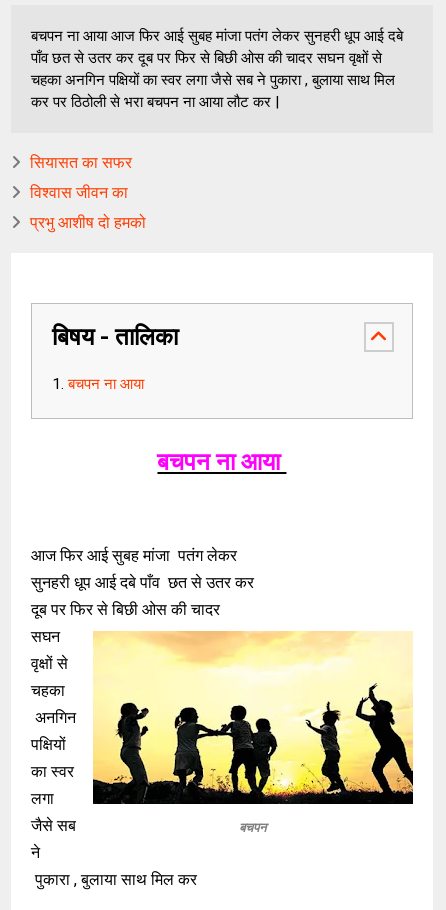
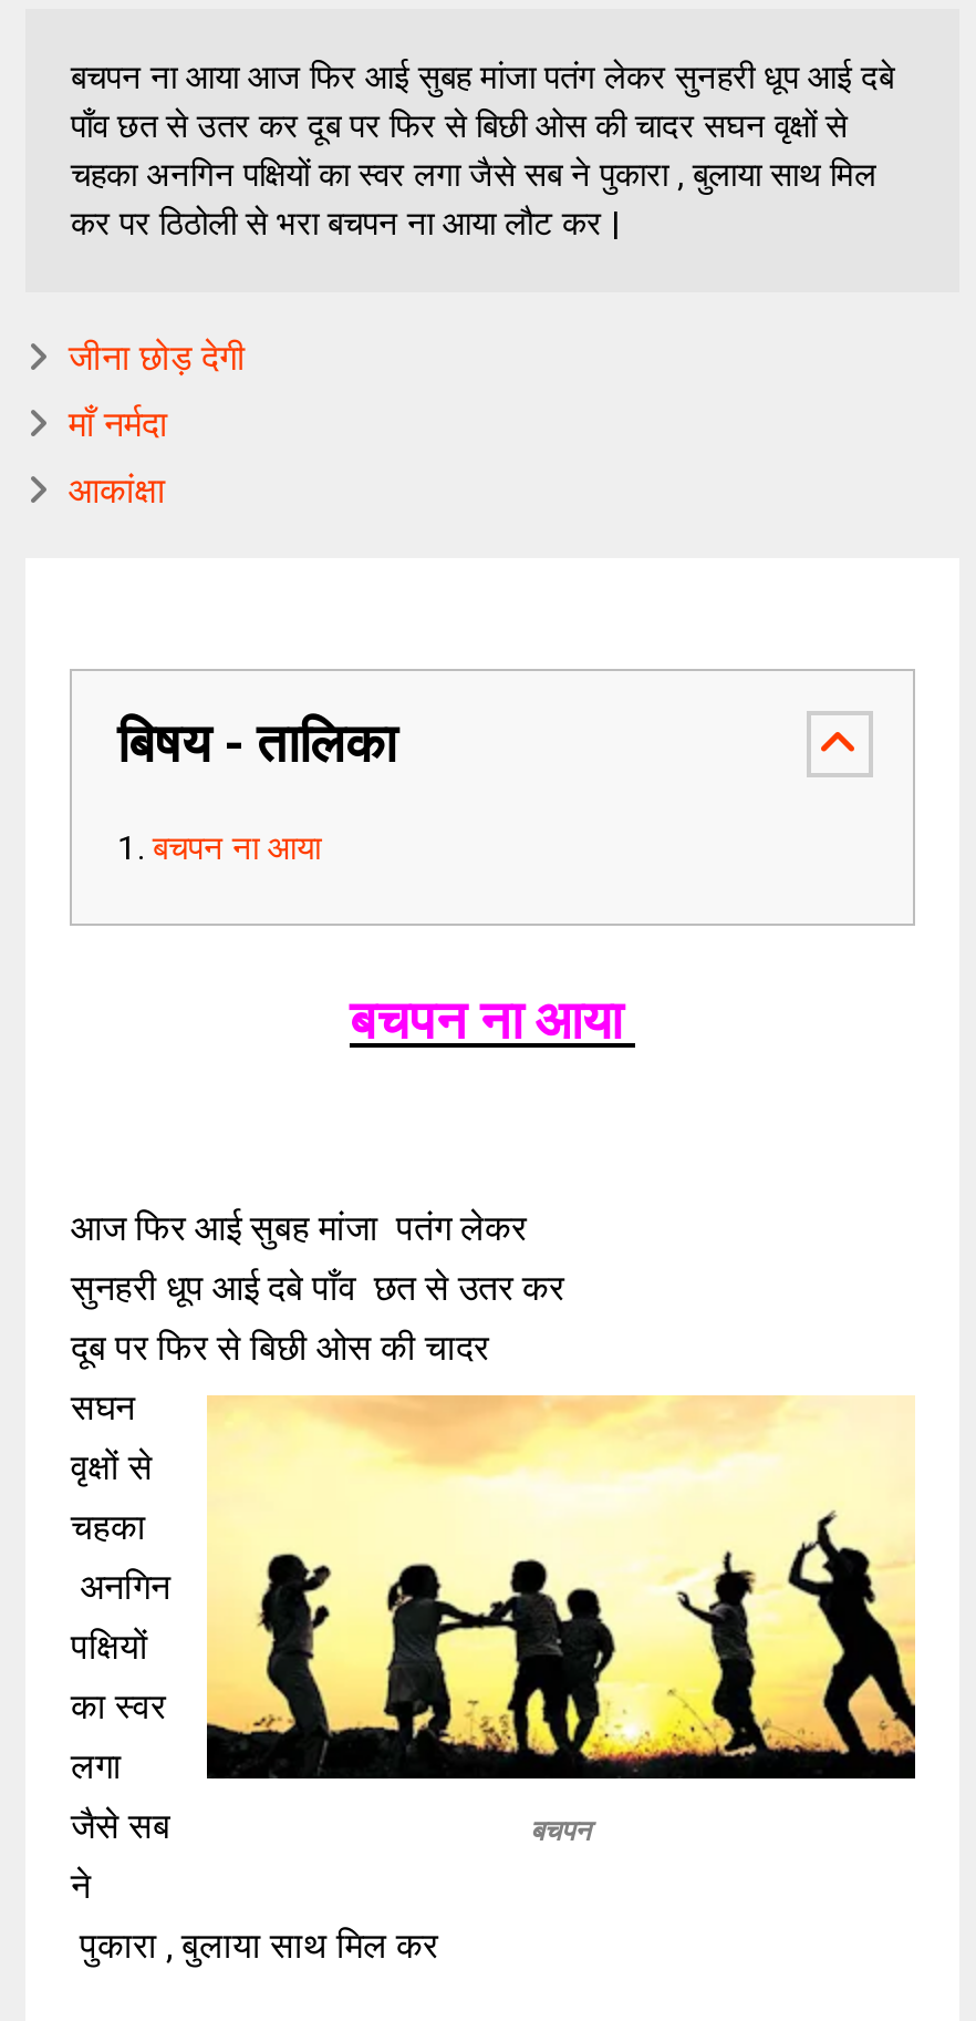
- सियासत का सफर
+ जीना छोड़ देगी

- विश्वास जीवन का
+ माँ नर्मदा

- प्रभु आशीष दो हमको
+ आकांक्षा
